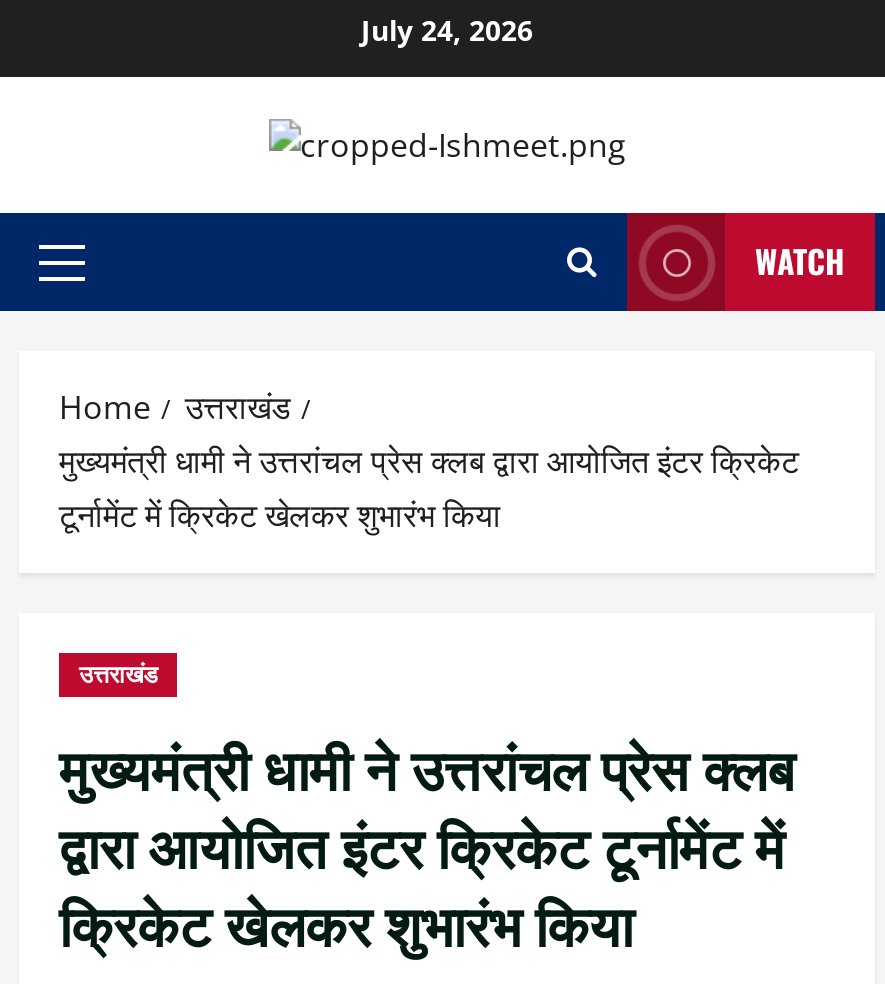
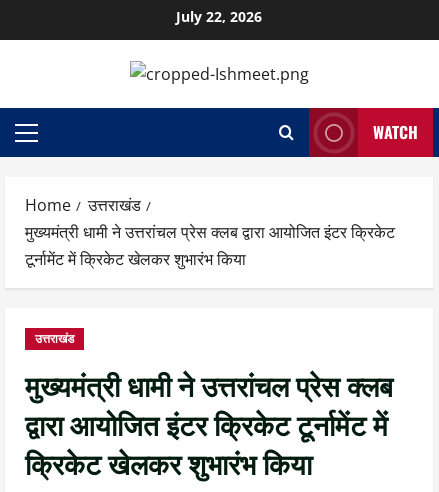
- July 24, 2026
+ July 22, 2026
